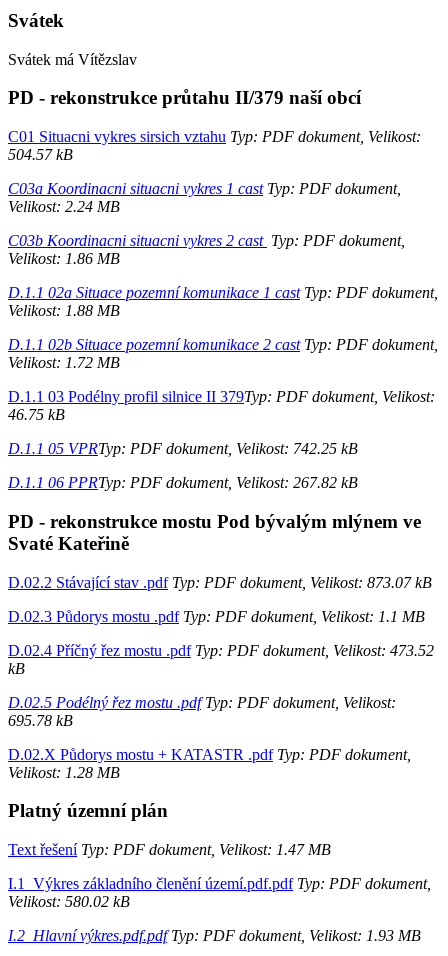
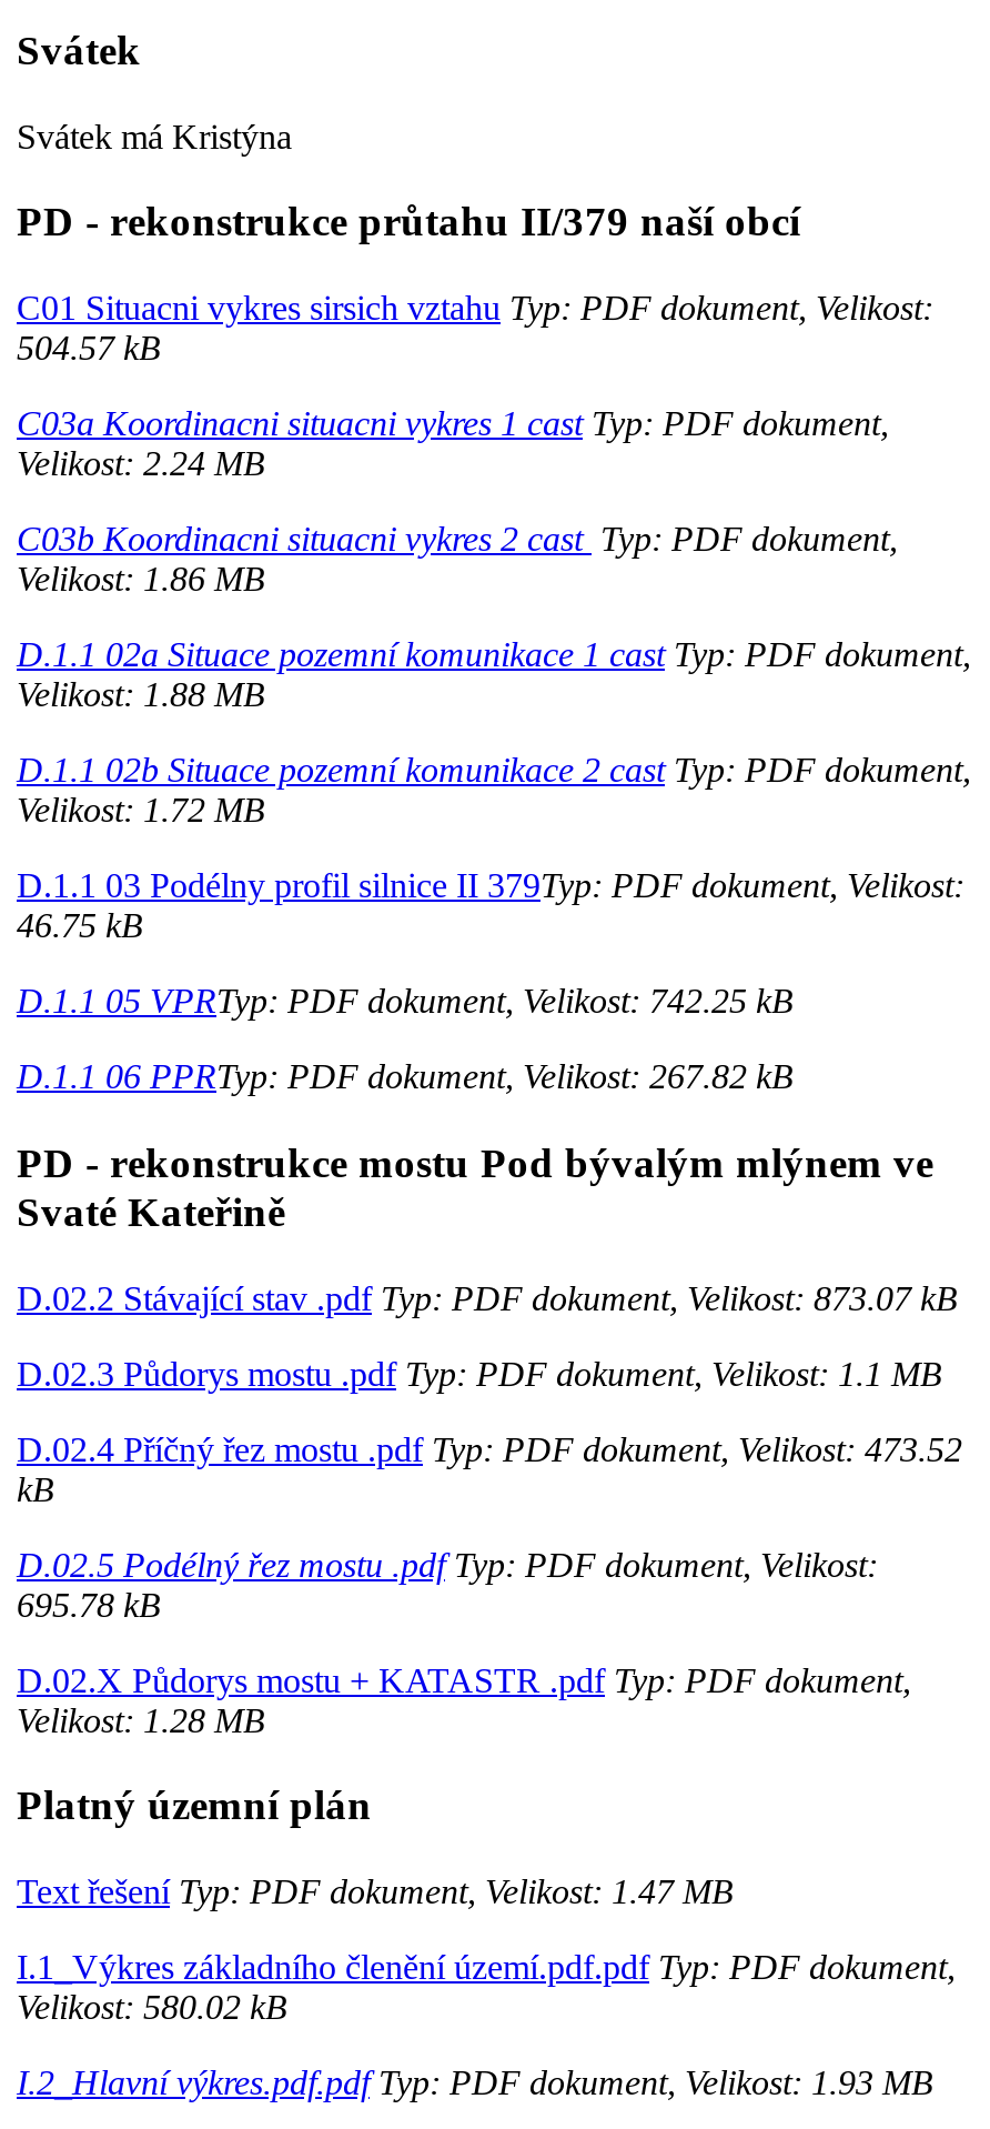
- Svátek má Vítězslav
+ Svátek má Kristýna
